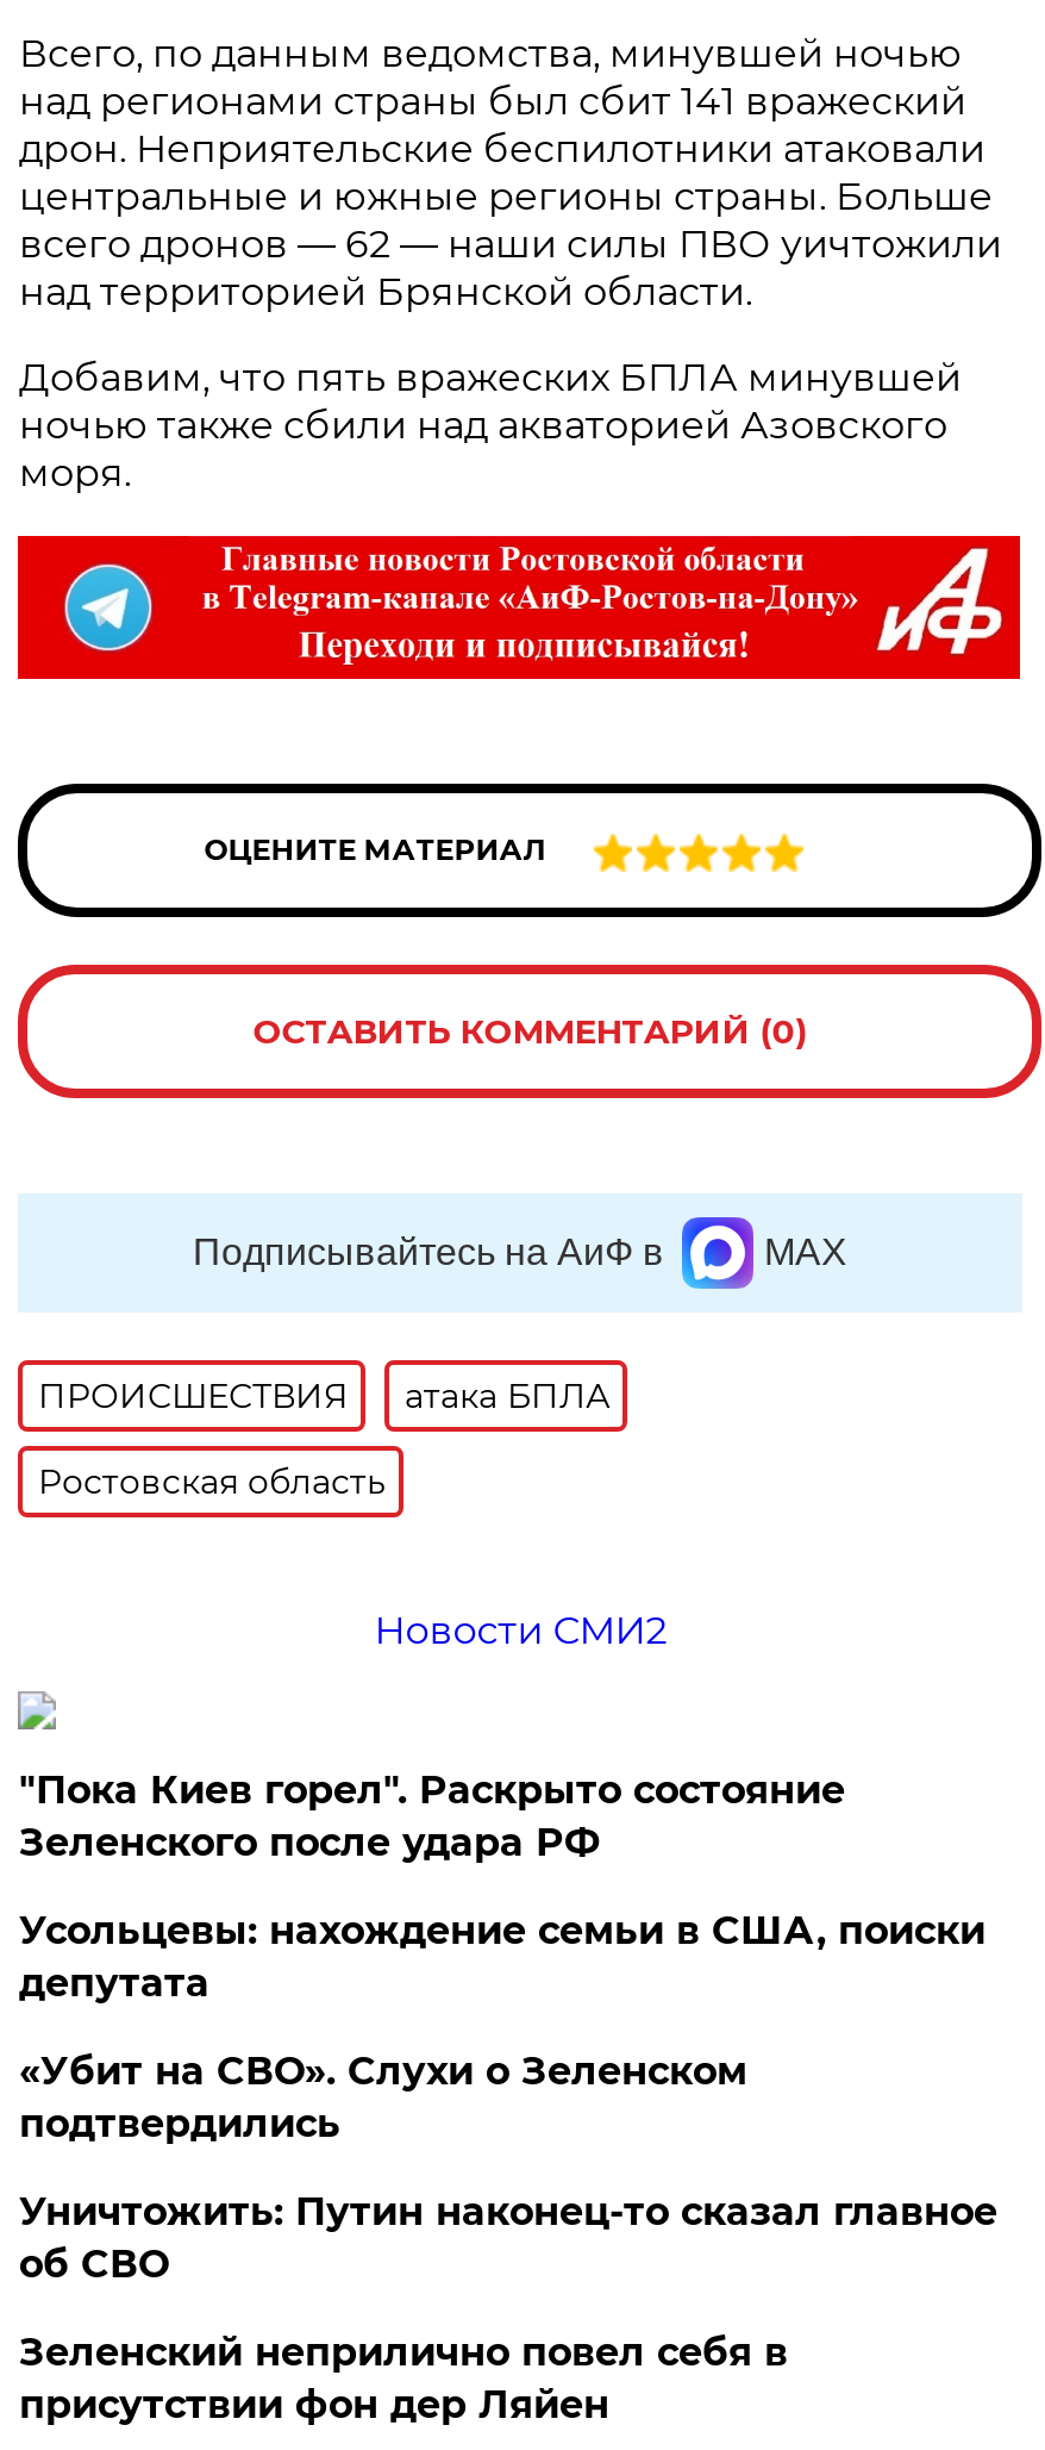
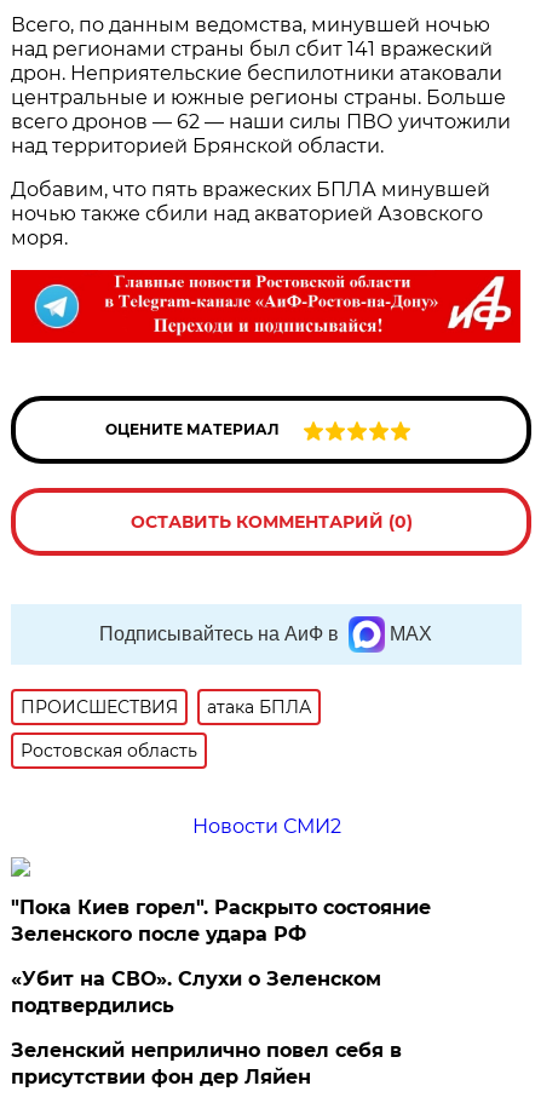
- Усольцевы: нахождение семьи в США, поиски
- депутата

- Уничтожить: Путин наконец-то сказал главное
- об СВО
